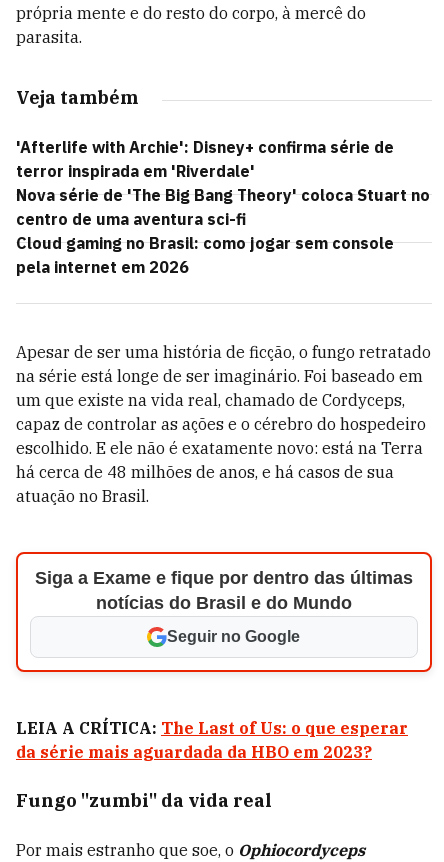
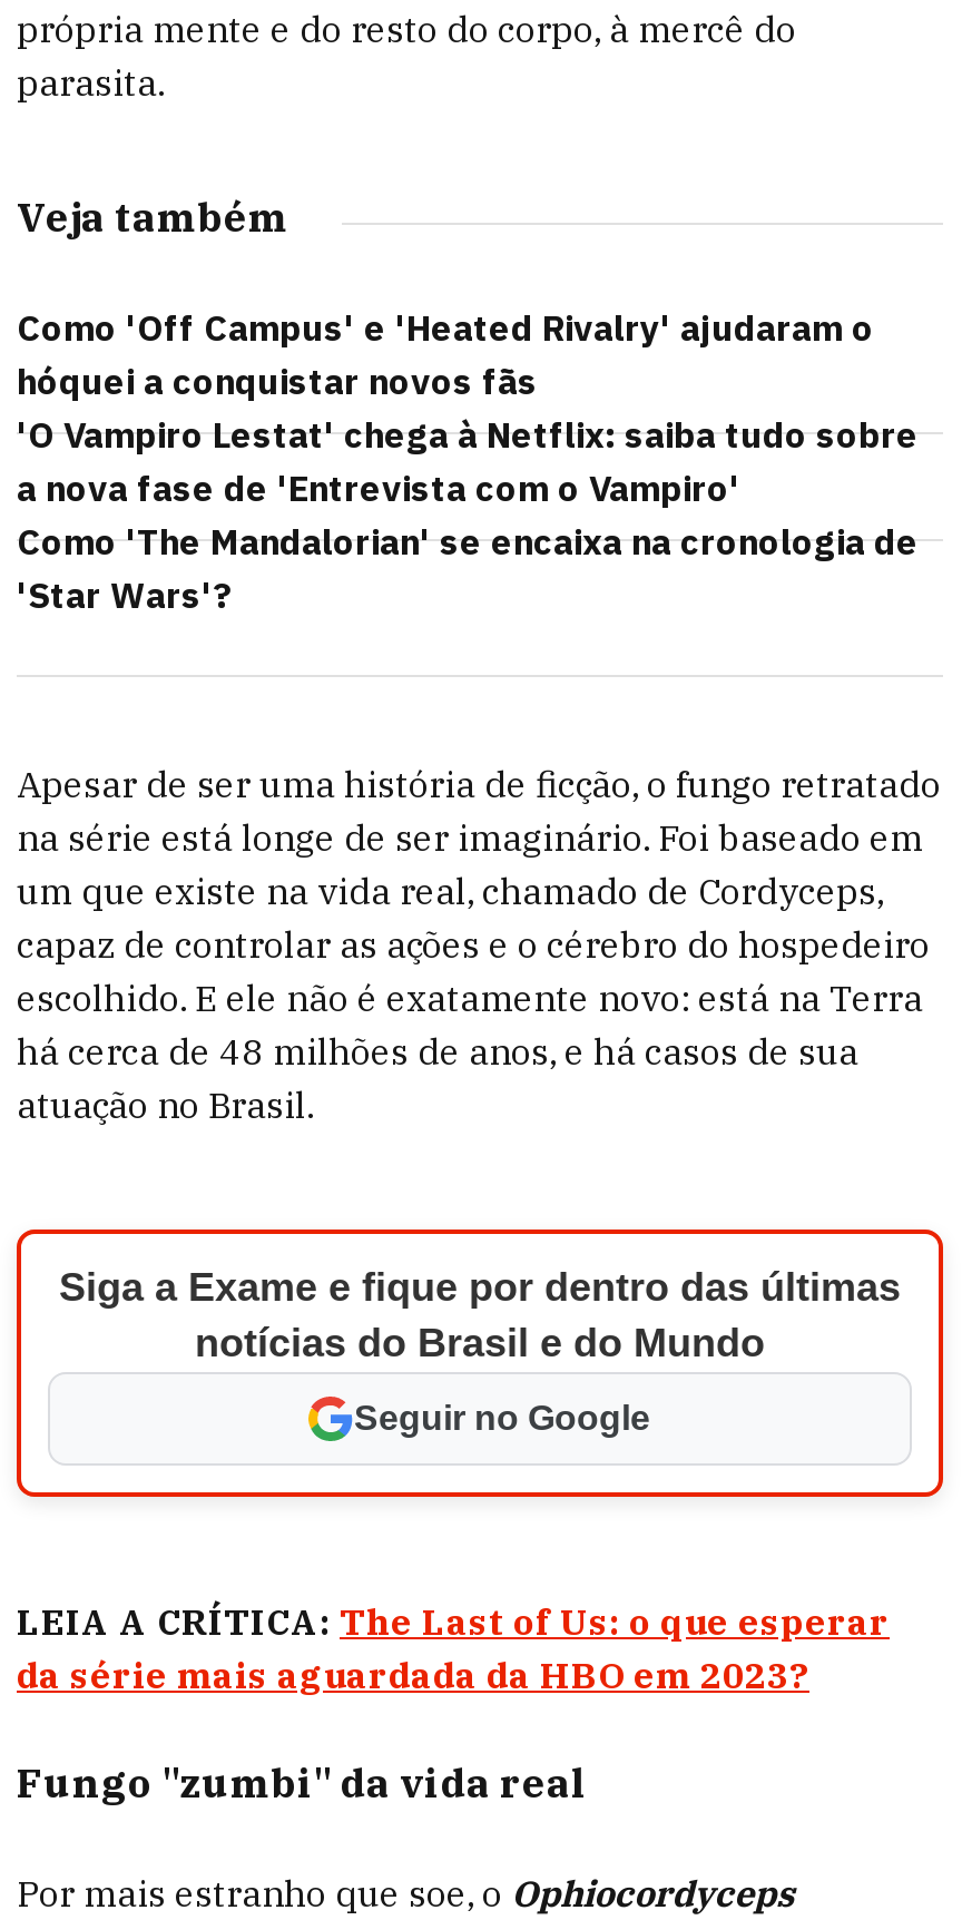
- 'Afterlife with Archie': Disney+ confirma série de
- terror inspirada em 'Riverdale'
- Nova série de 'The Big Bang Theory' coloca Stuart no
- centro de uma aventura sci-fi
- Cloud gaming no Brasil: como jogar sem console
- pela internet em 2026
+ Como 'Off Campus' e 'Heated Rivalry' ajudaram o
+ hóquei a conquistar novos fãs
+ 'O Vampiro Lestat' chega à Netflix: saiba tudo sobre
+ a nova fase de 'Entrevista com o Vampiro'
+ Como 'The Mandalorian' se encaixa na cronologia de
+ 'Star Wars'?
